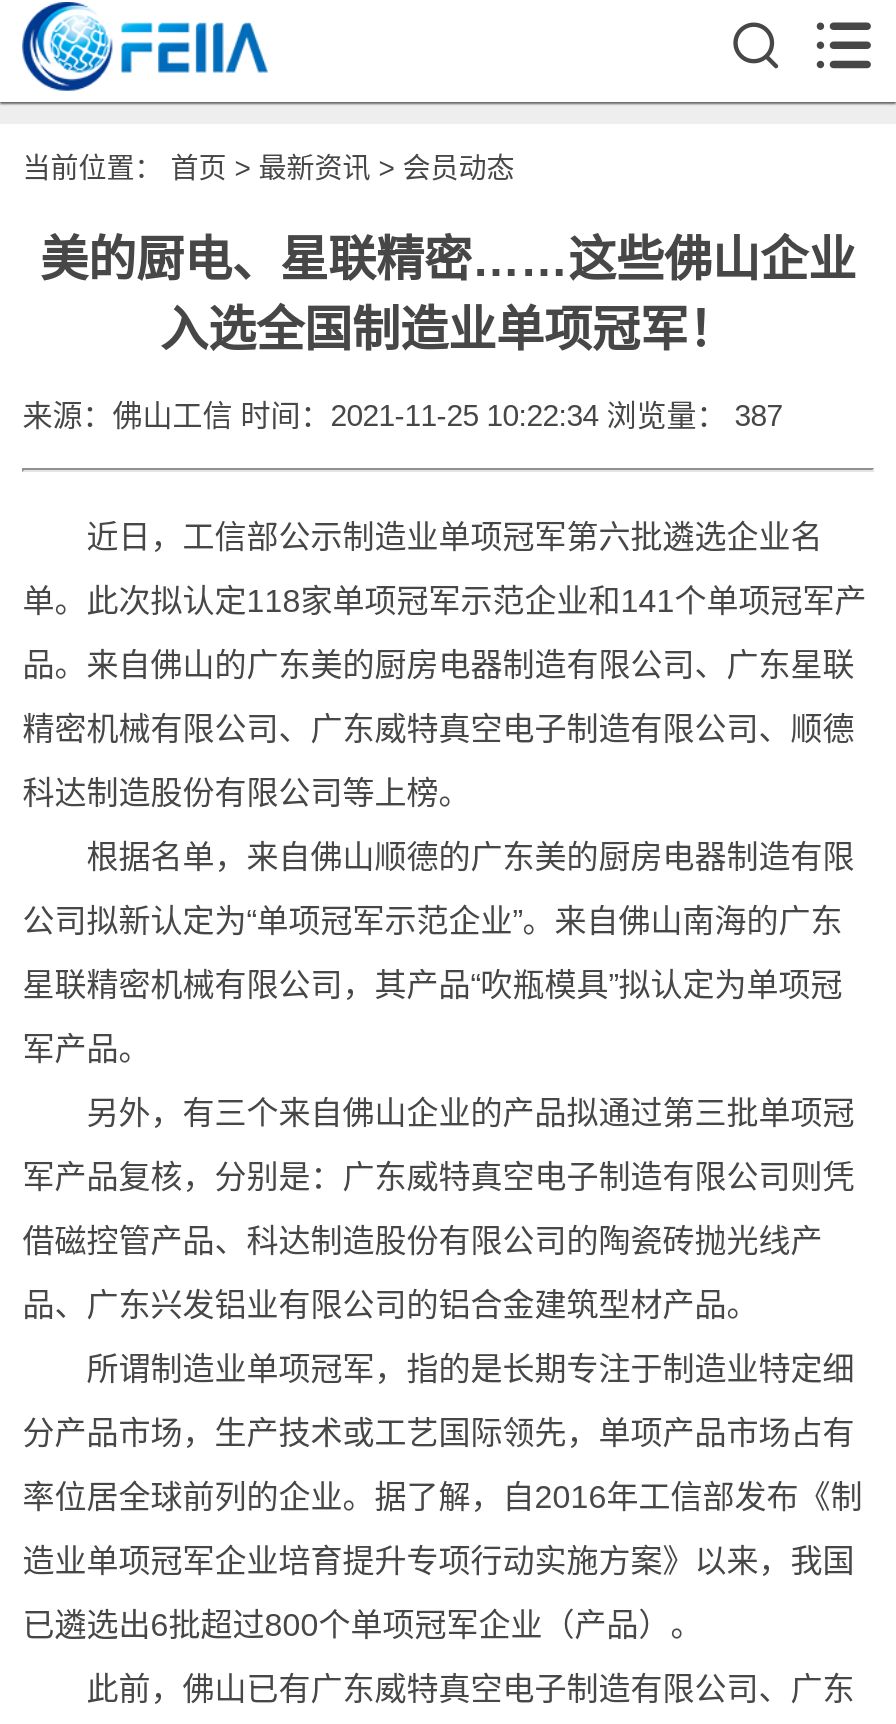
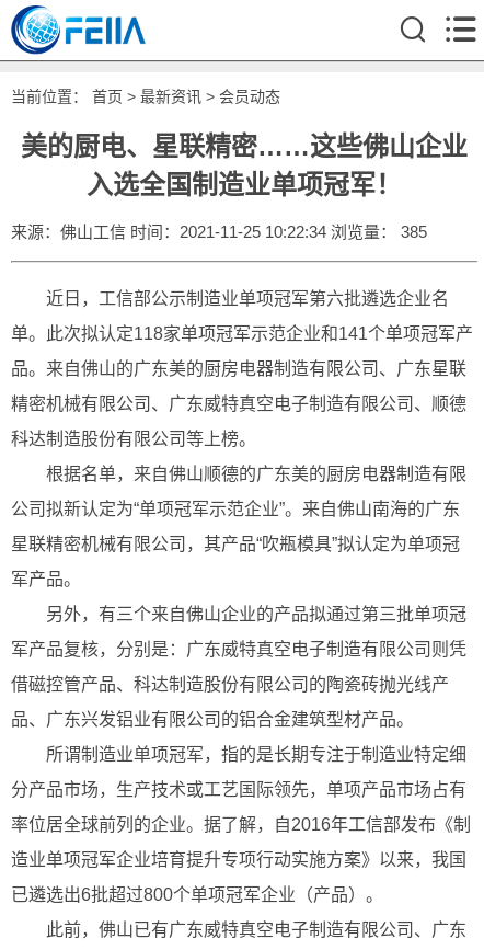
- 来源：佛山工信 时间：2021-11-25 10:22:34 浏览量：387
+ 来源：佛山工信 时间：2021-11-25 10:22:34 浏览量：385
